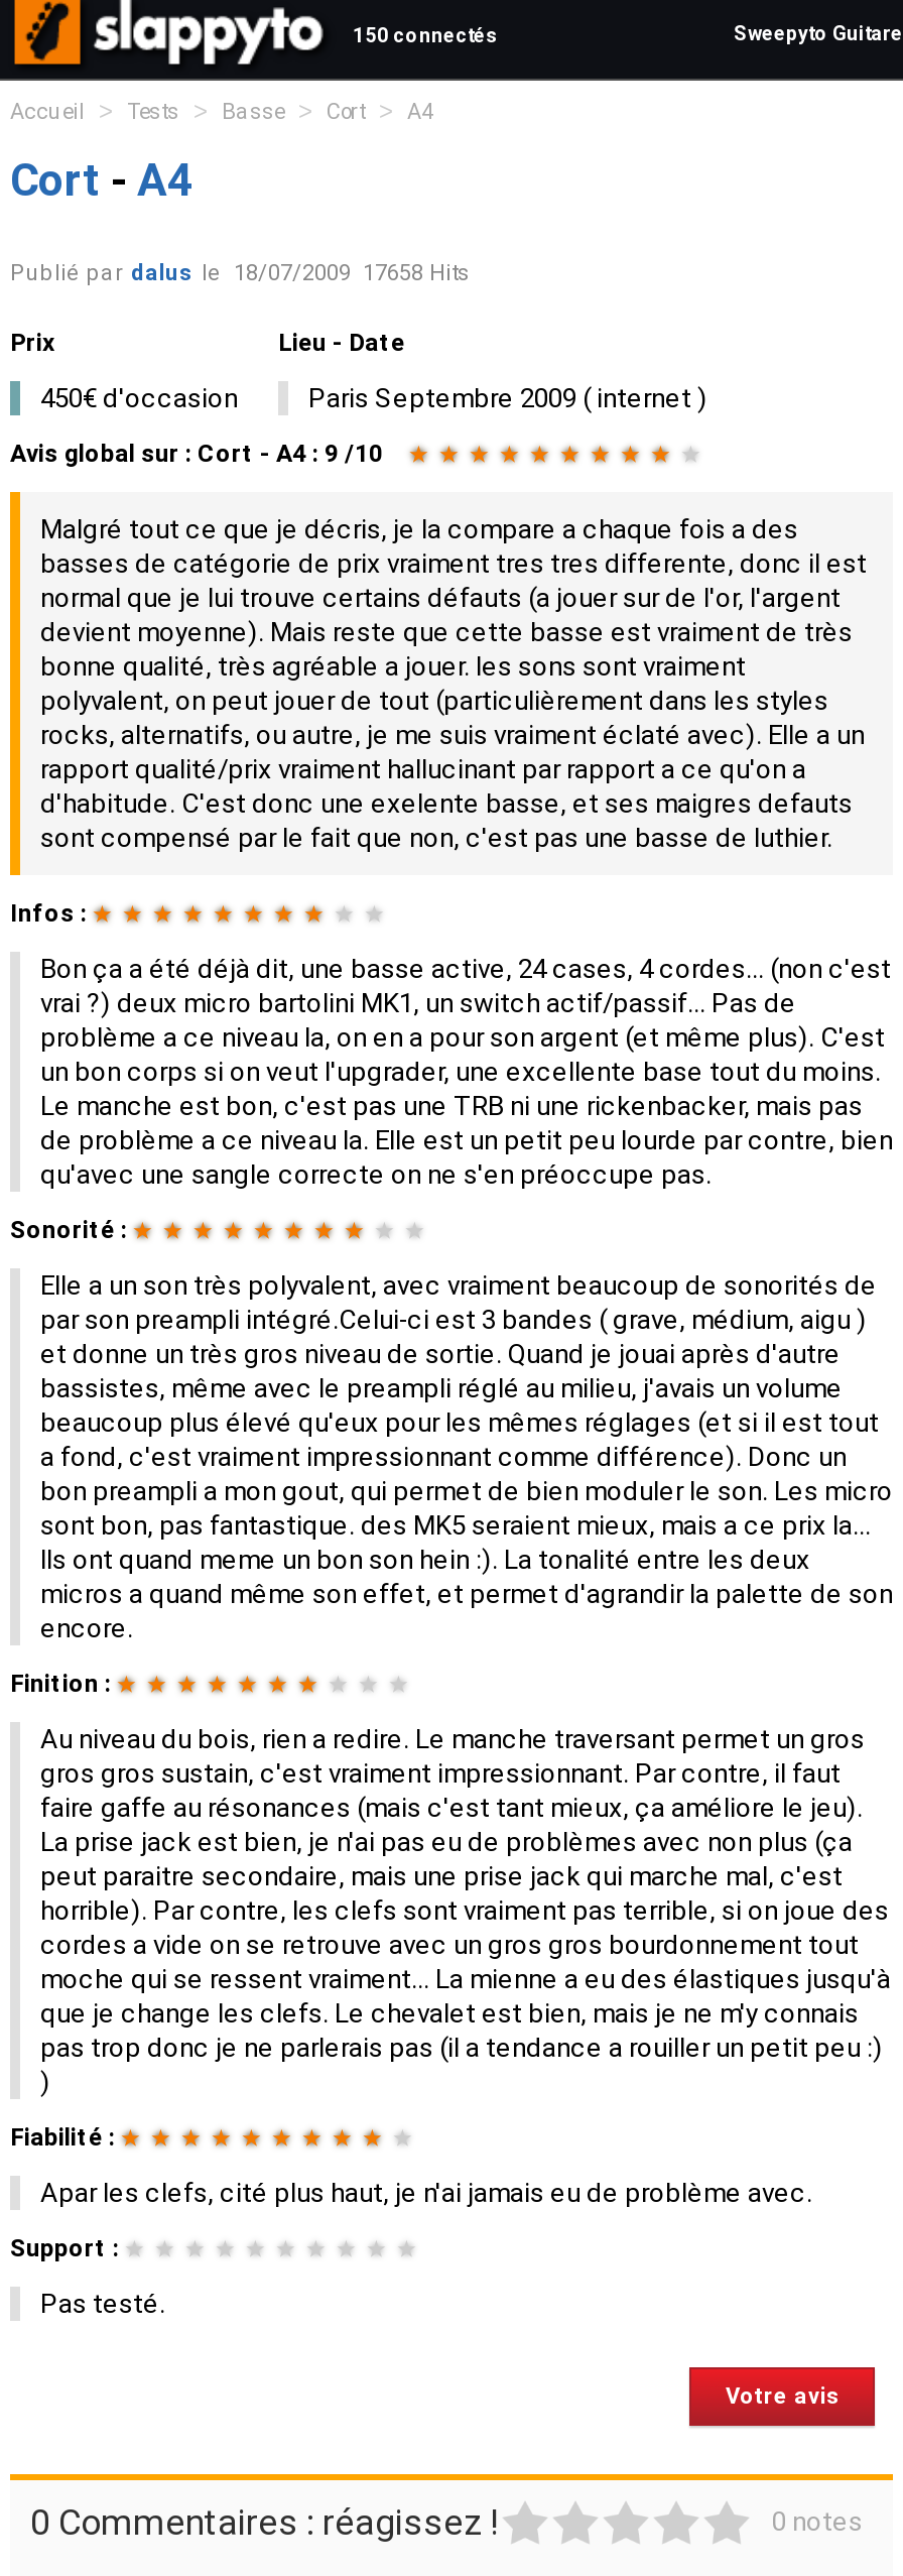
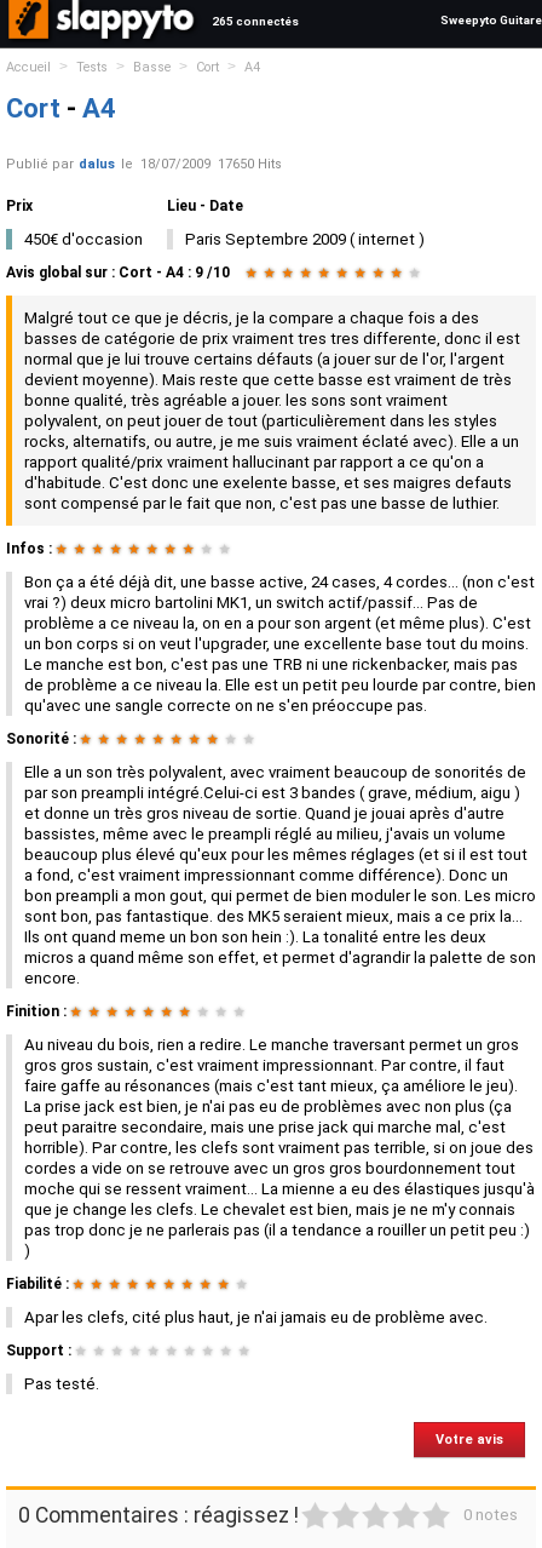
- 150 connectés
+ 265 connectés

- Publié par dalus le 18/07/2009 17658 Hits
+ Publié par dalus le 18/07/2009 17650 Hits
